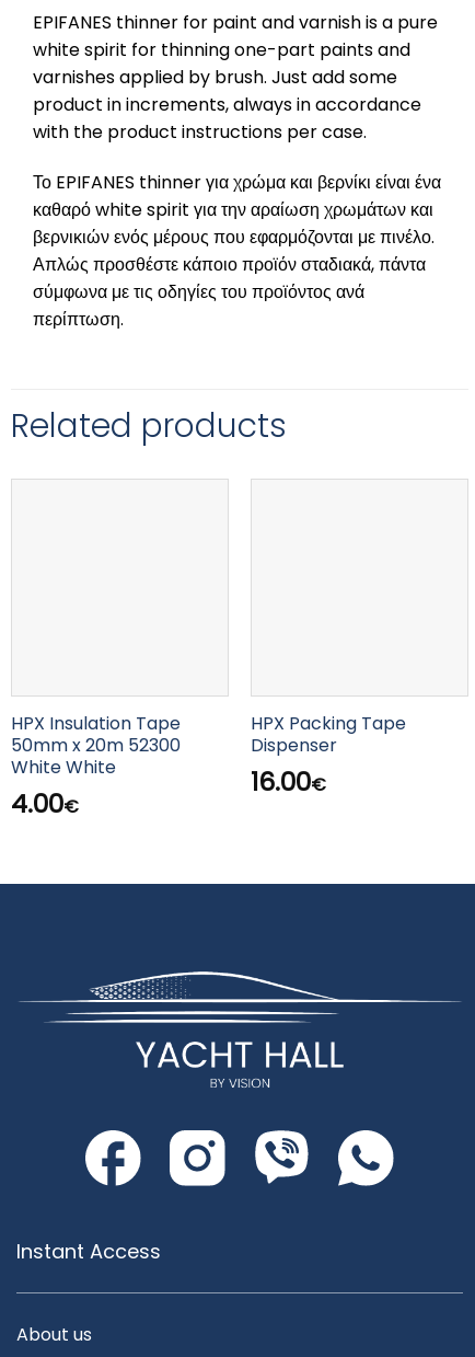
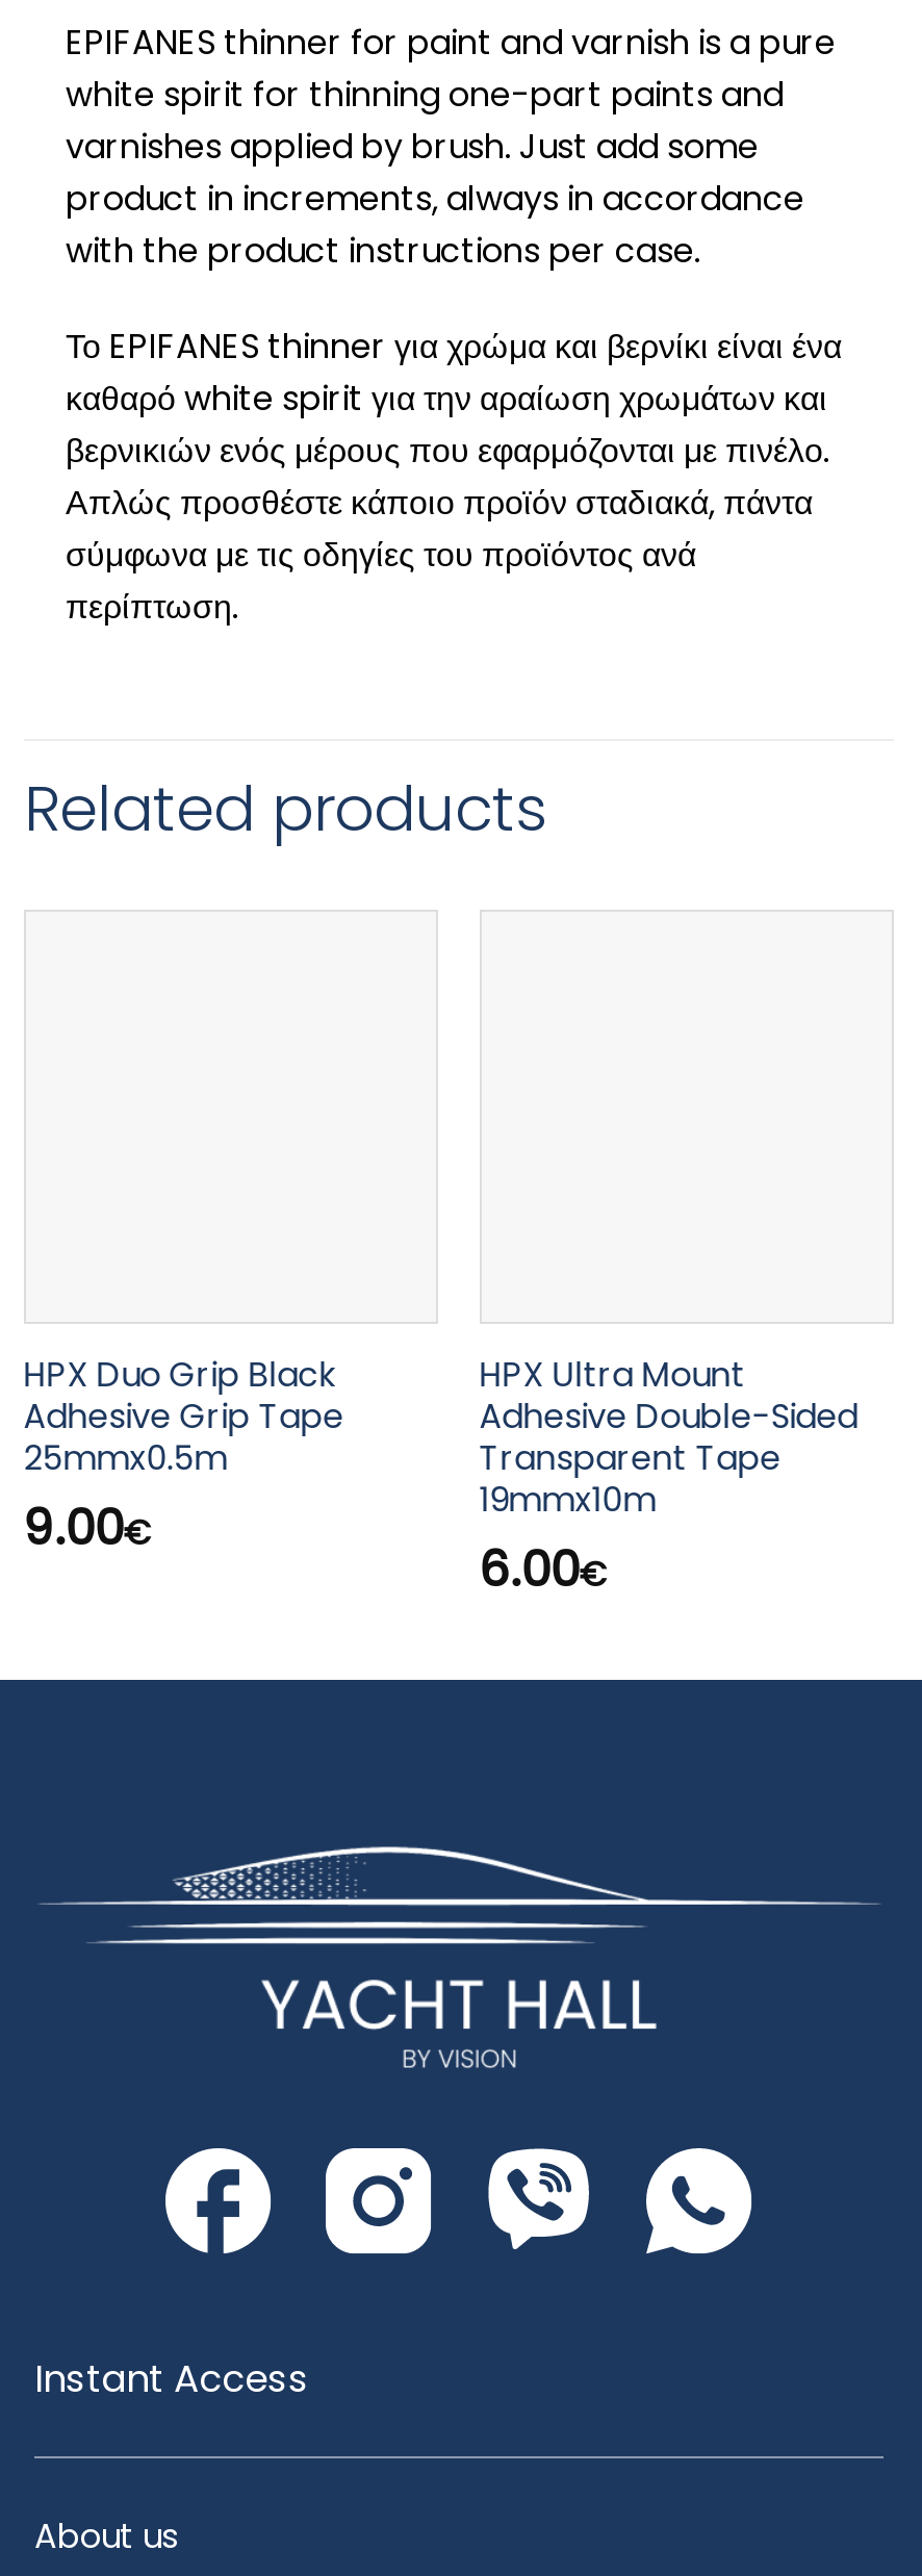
- HPX Insulation Tape
- 50mm x 20m 52300
- White White
- 4.00€
+ HPX Duo Grip Black
+ Adhesive Grip Tape
+ 25mmx0.5m
+ 9.00€

- HPX Packing Tape
- Dispenser
- 16.00€
+ HPX Ultra Mount
+ Adhesive Double-Sided
+ Transparent Tape
+ 19mmx10m
+ 6.00€
